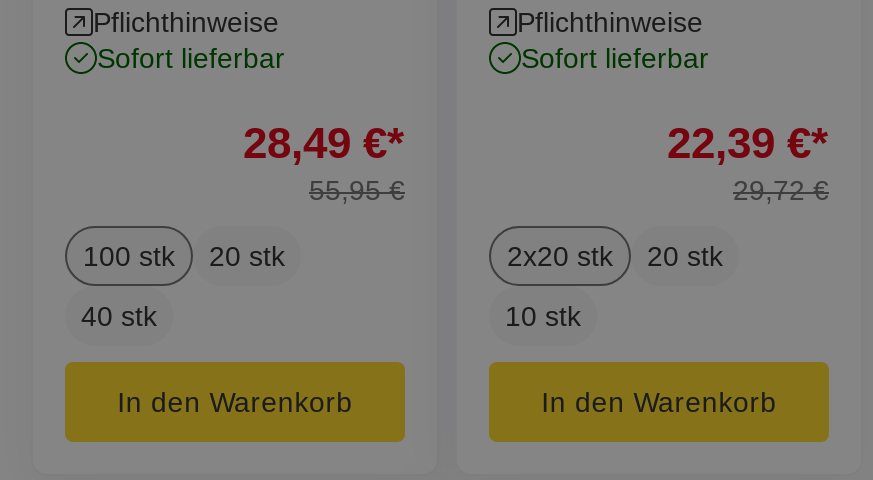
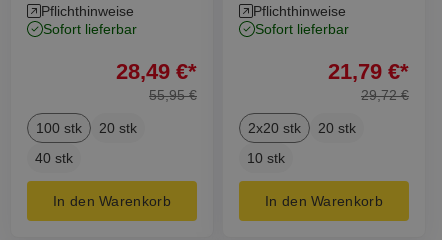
- 22,39 €*
+ 21,79 €*
